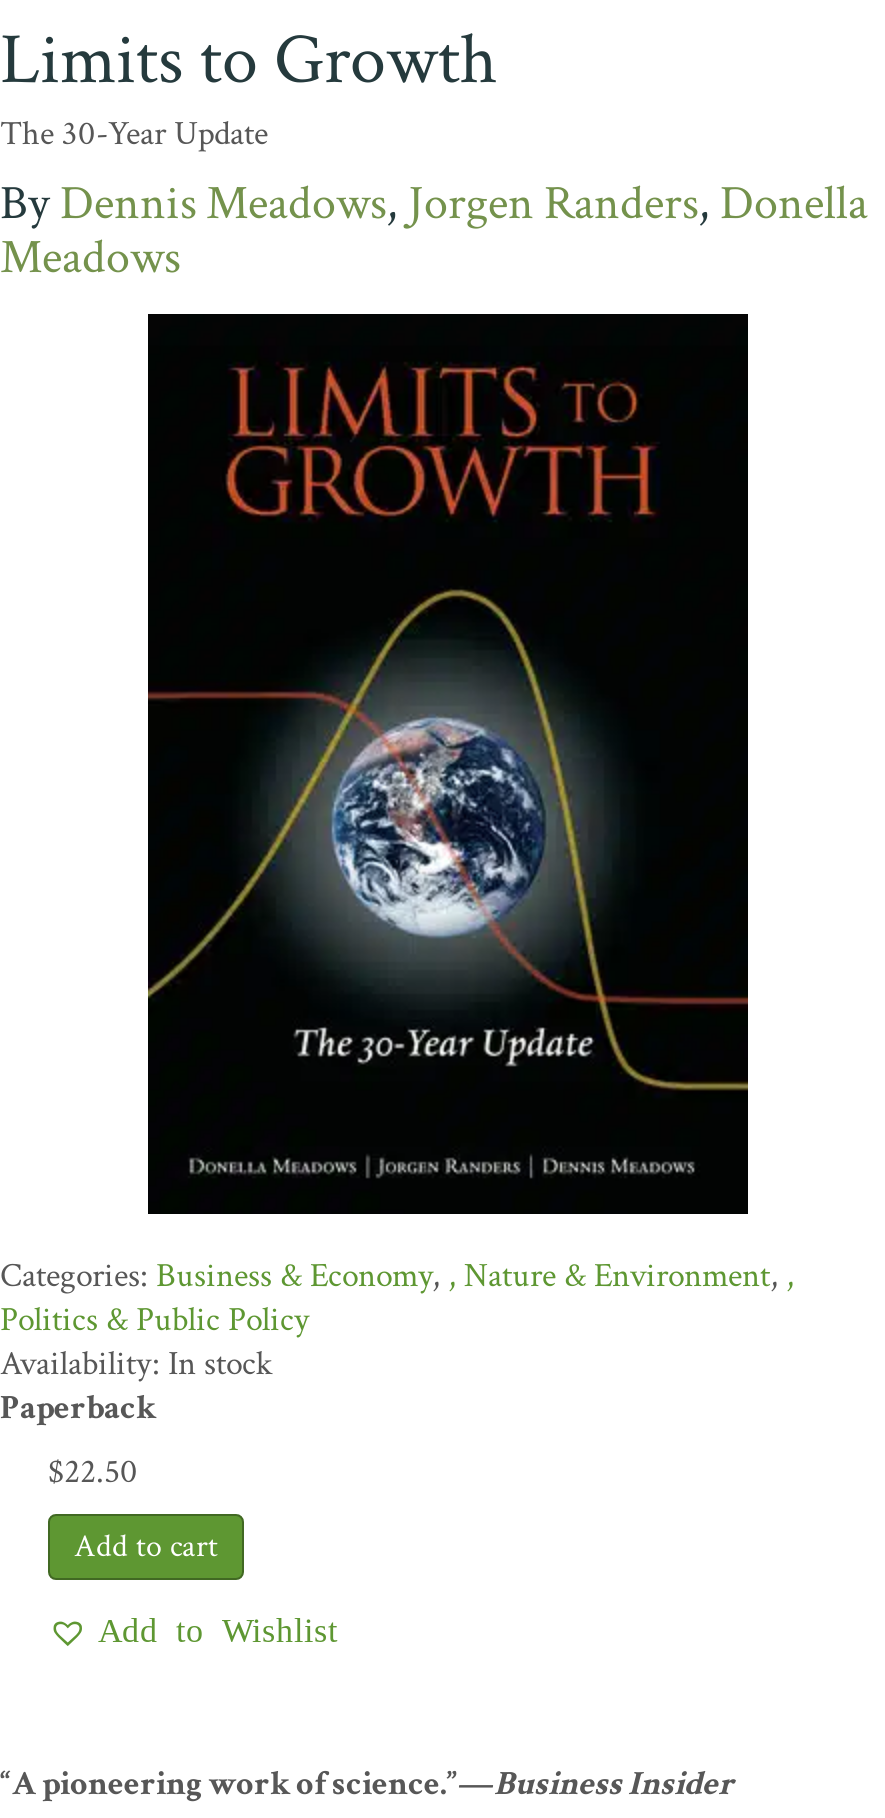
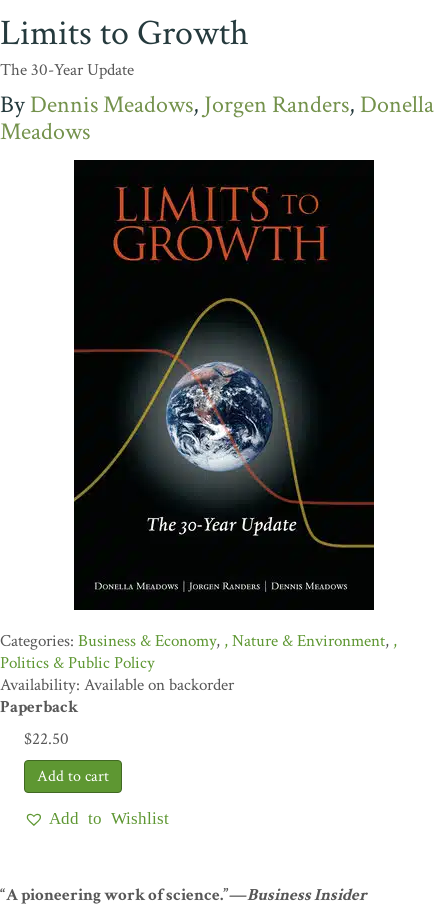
- Availability: In stock
+ Availability: Available on backorder
